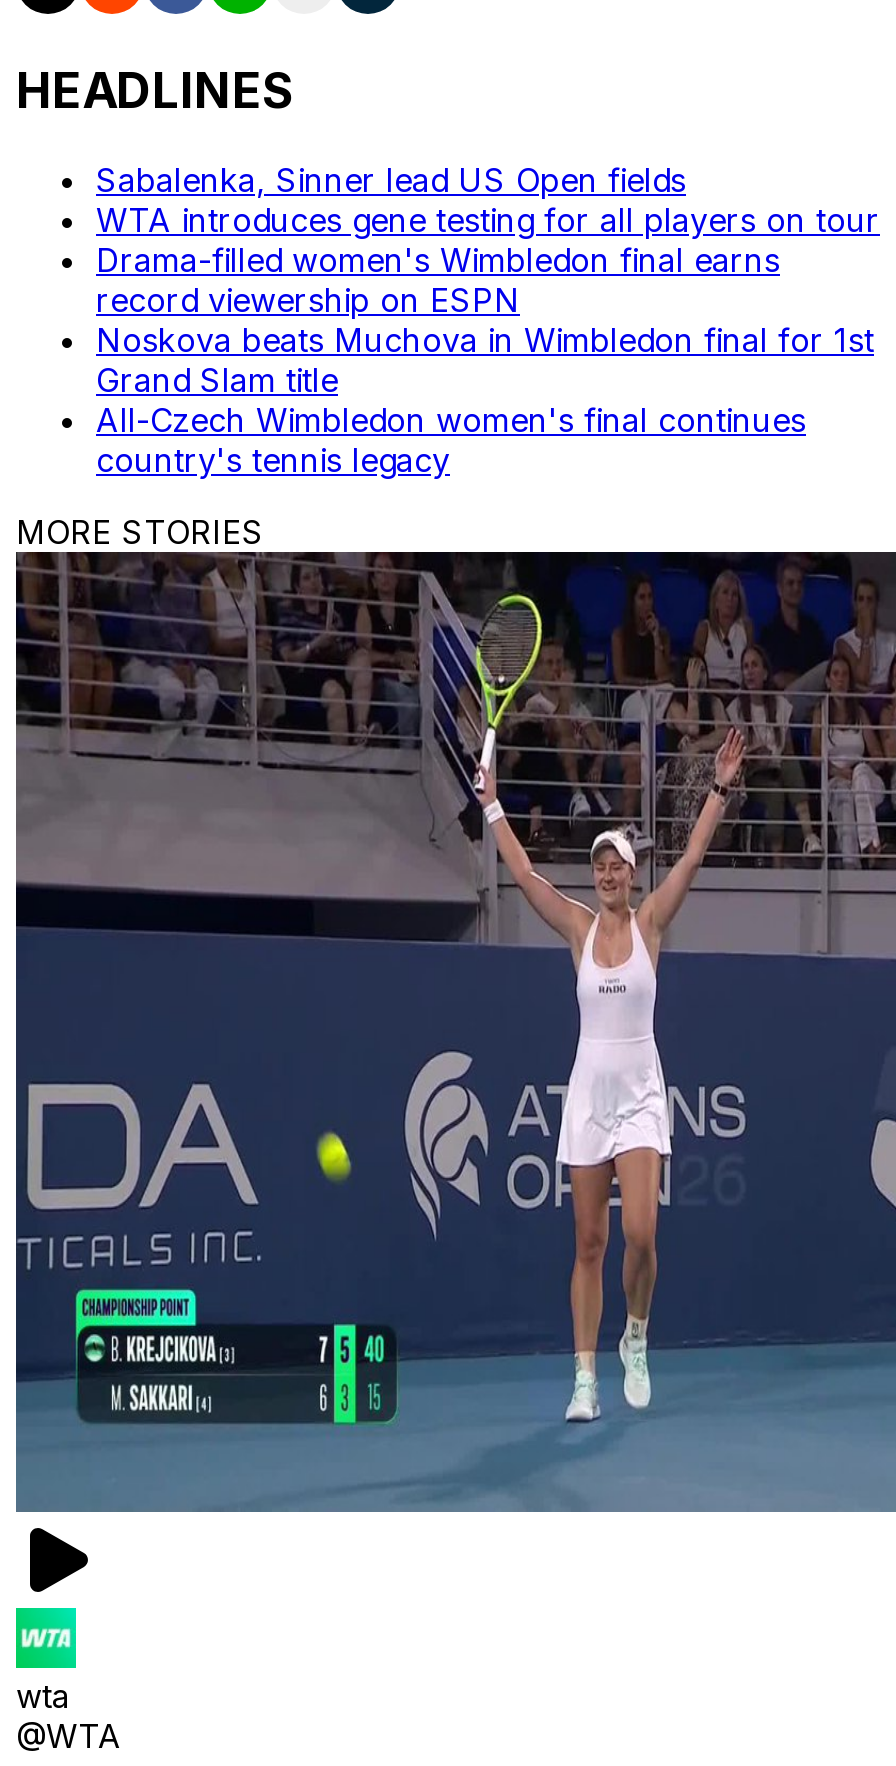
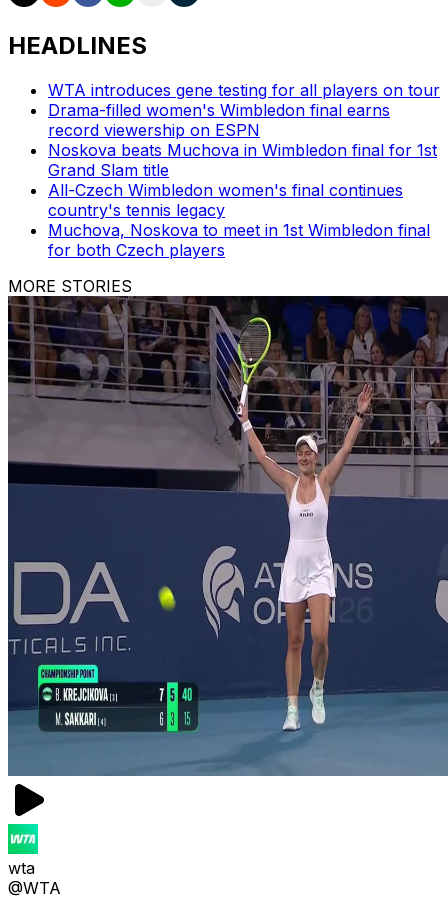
- Sabalenka, Sinner lead US Open fields

moved up: WTA introduces gene testing for all players on tour | Drama-filled women's Wimbledon final earns | record viewership on ESPN | Noskova beats Muchova in Wimbledon final for 1st | Grand Slam title | All-Czech Wimbledon women's final continues | country's tennis legacy

+ Muchova, Noskova to meet in 1st Wimbledon final
+ for both Czech players
